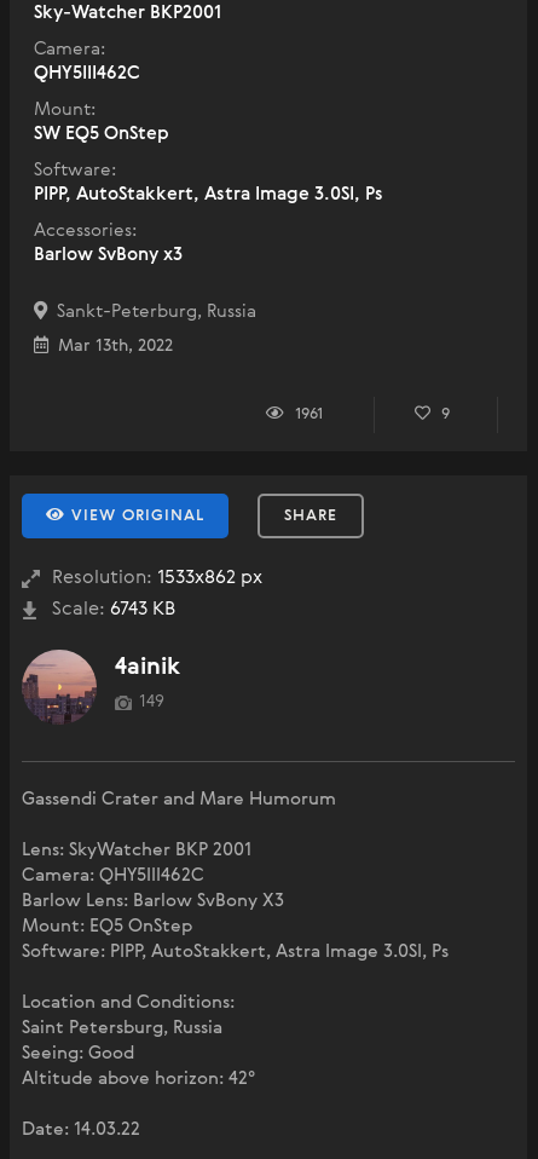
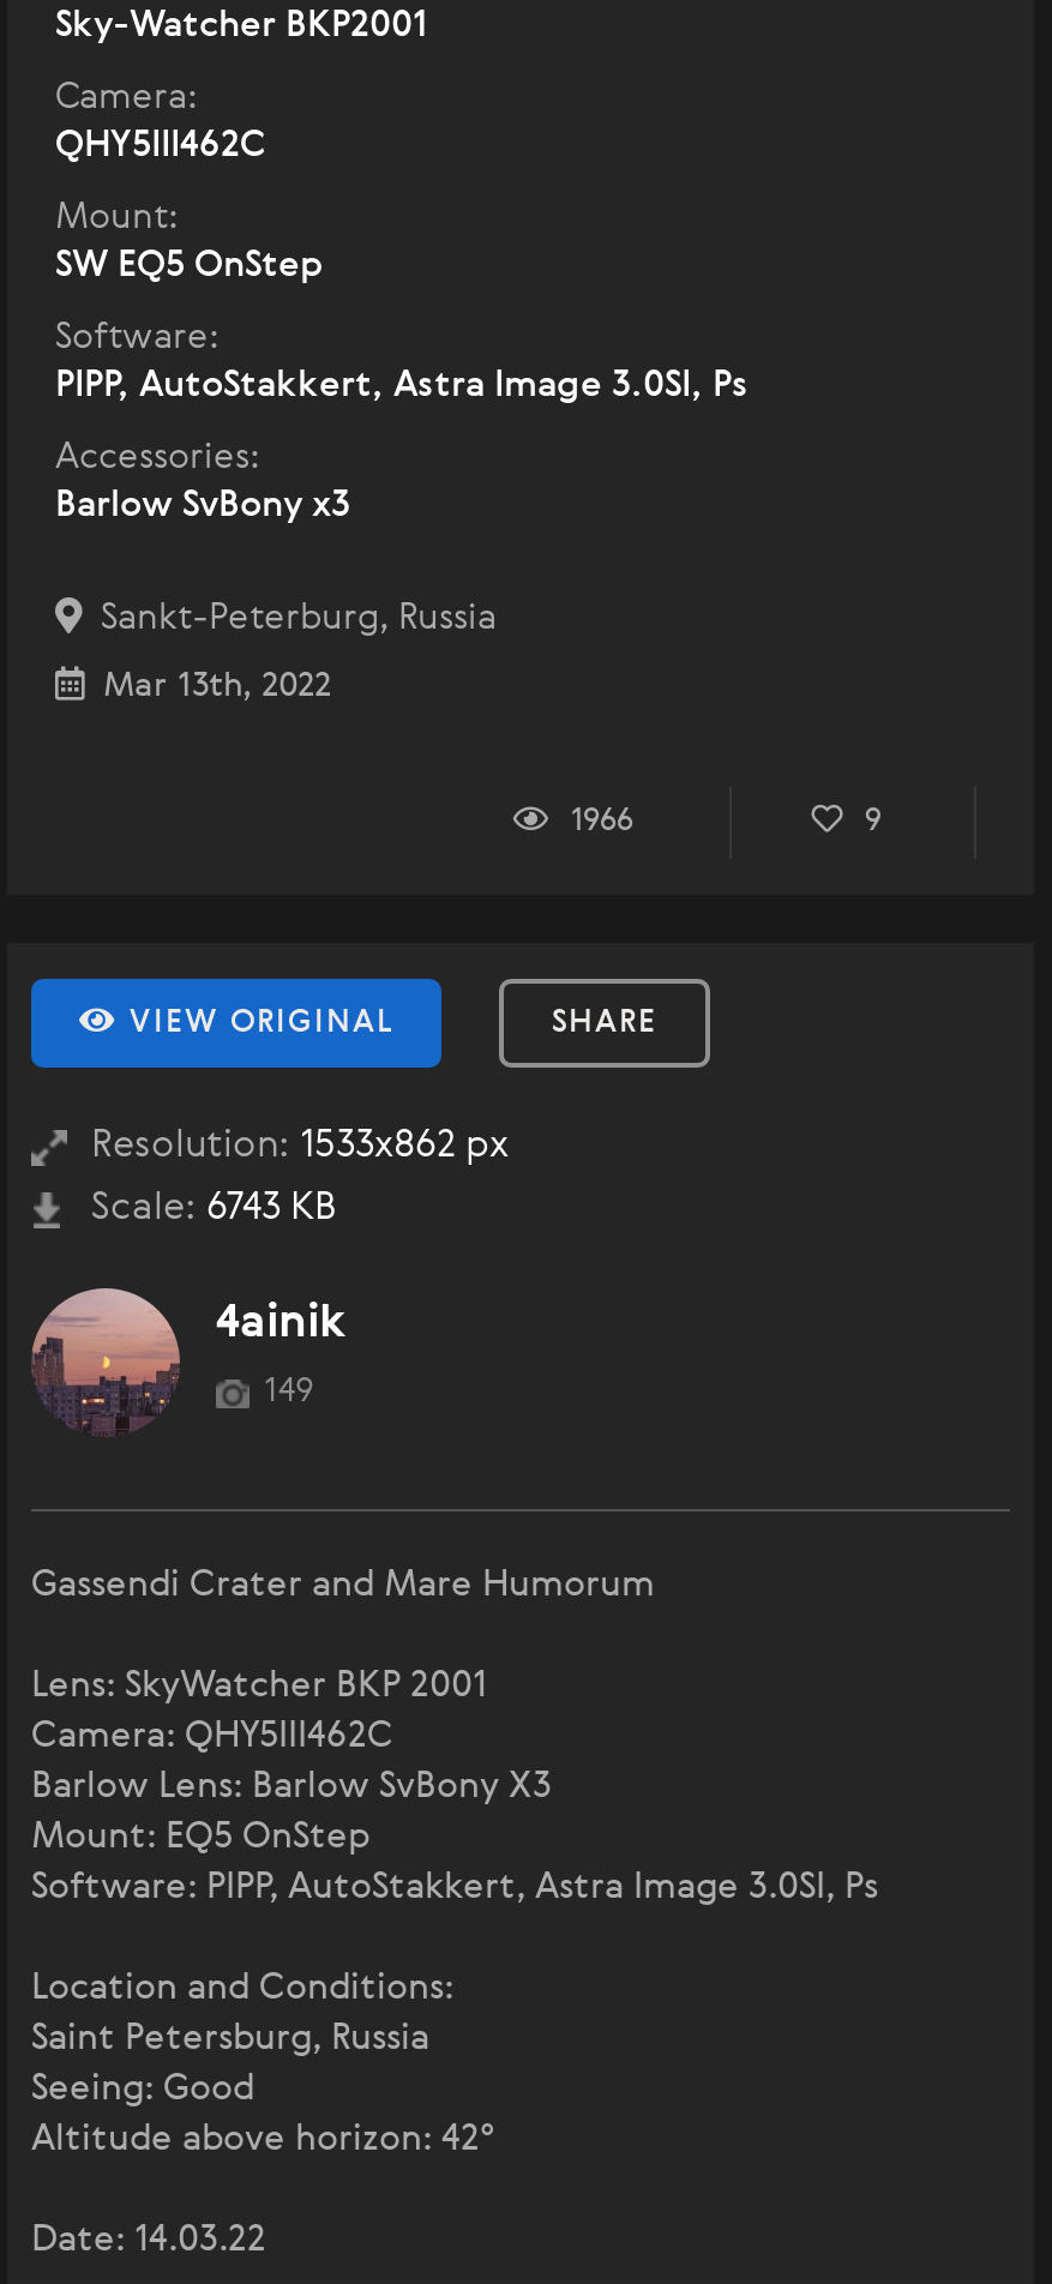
- 1961
+ 1966
